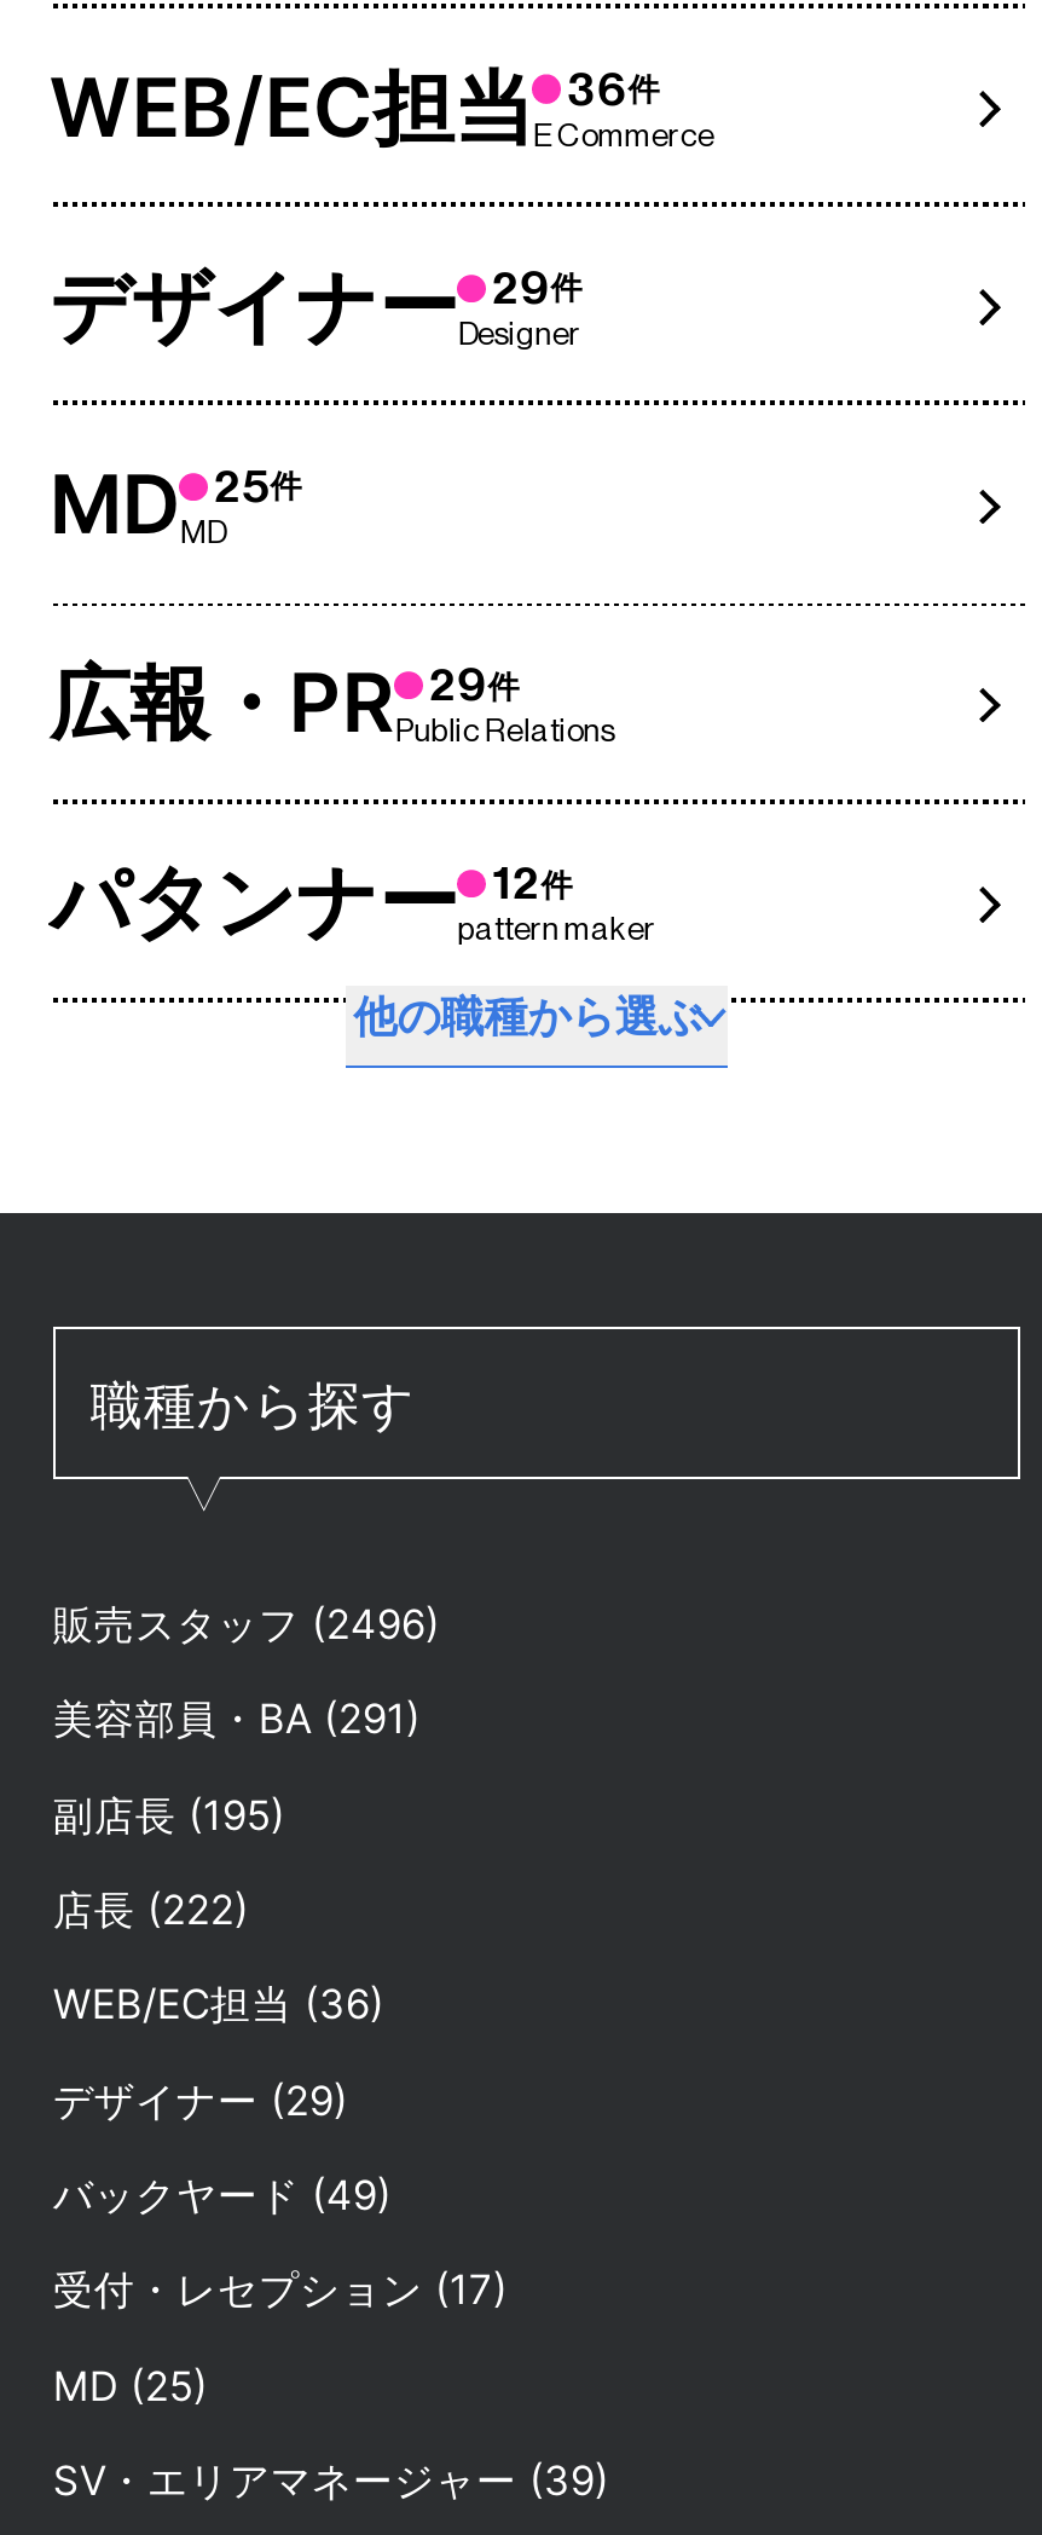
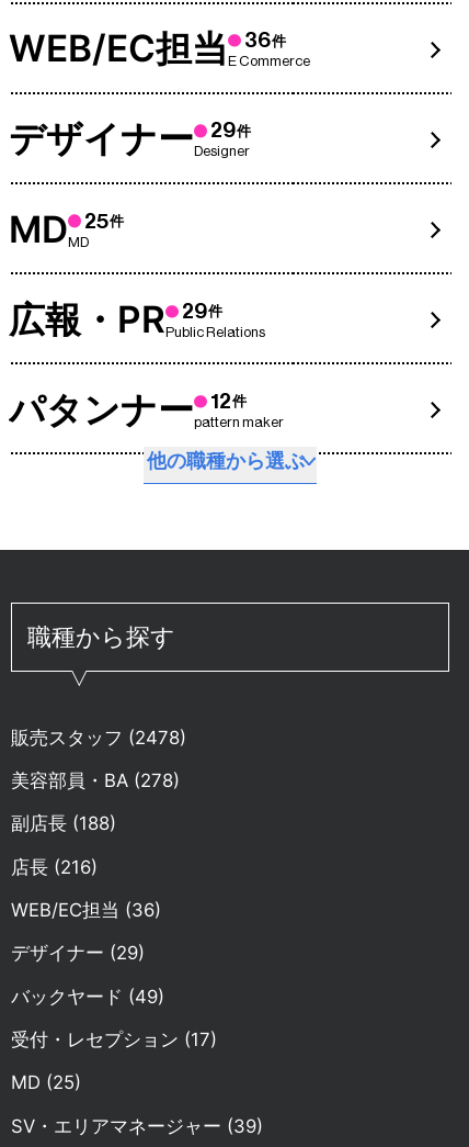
- 販売スタッフ (2496)
+ 販売スタッフ (2478)

- 美容部員・BA (291)
+ 美容部員・BA (278)

- 副店長 (195)
+ 副店長 (188)

- 店長 (222)
+ 店長 (216)
